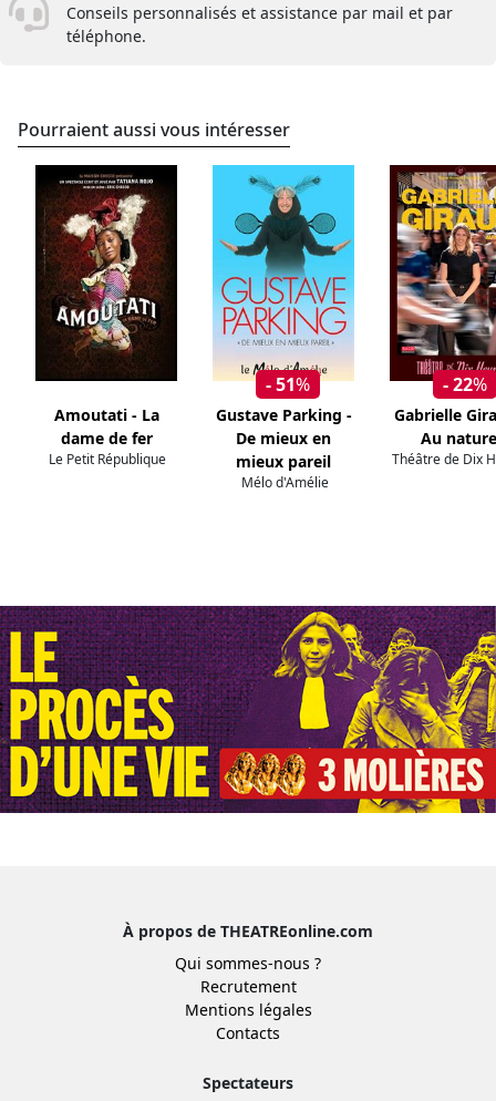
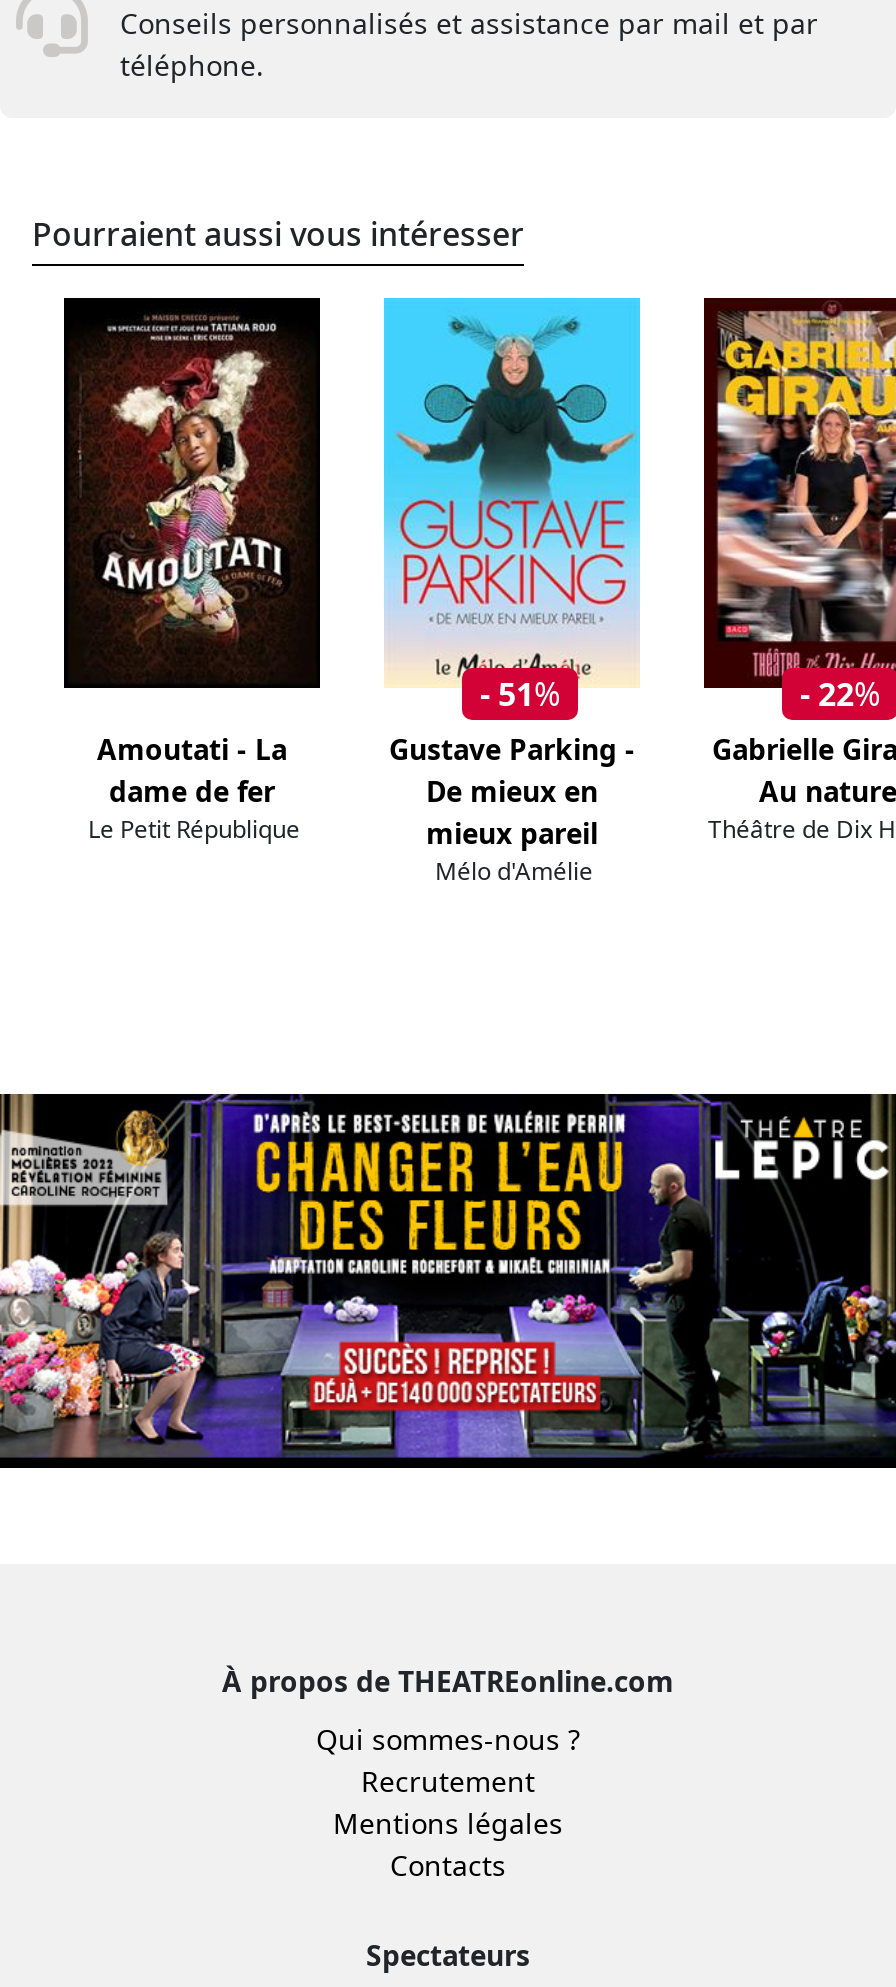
- [image]
+ [image]
